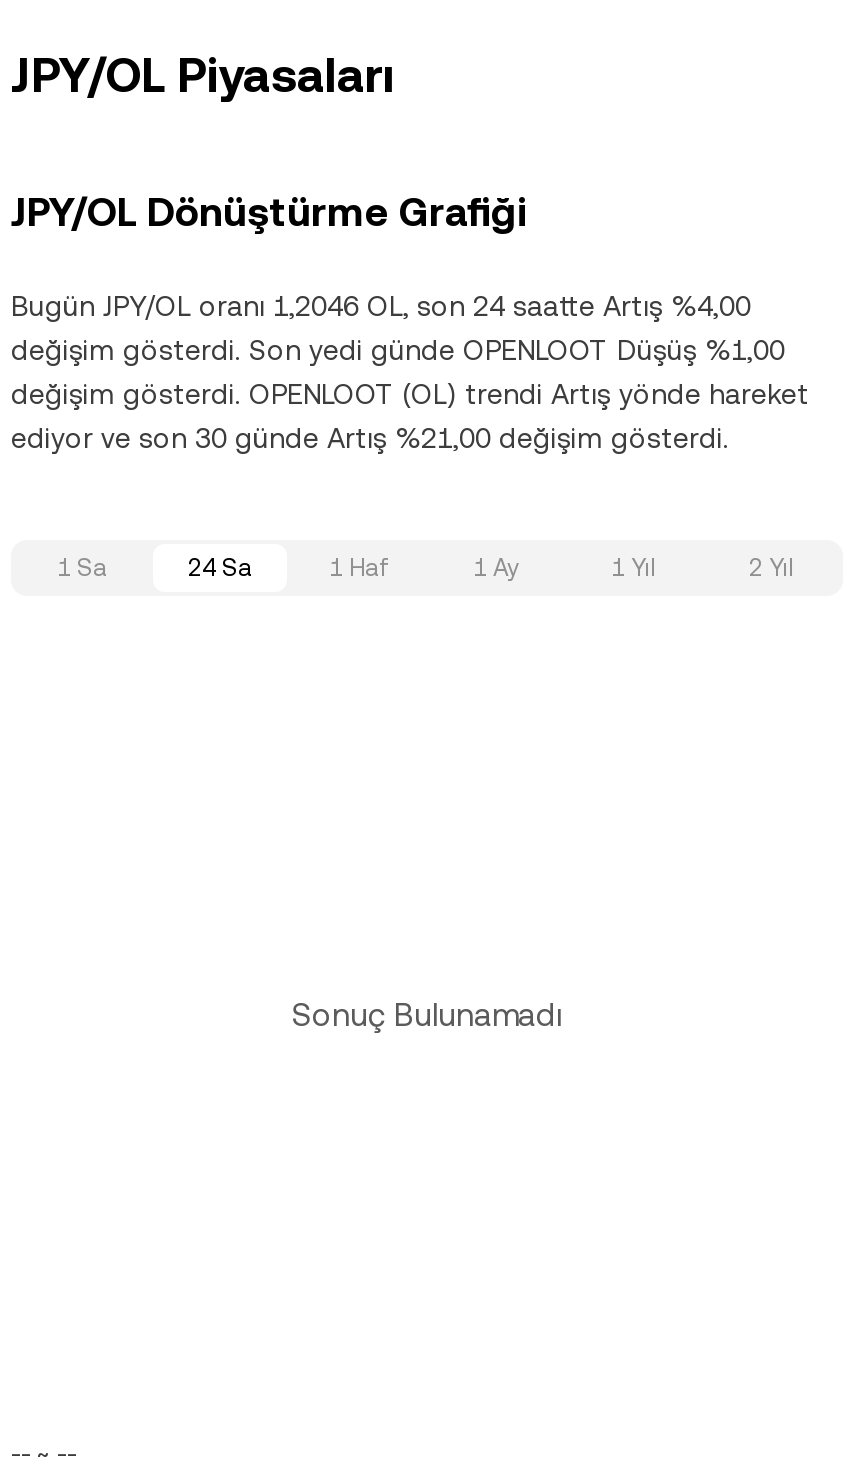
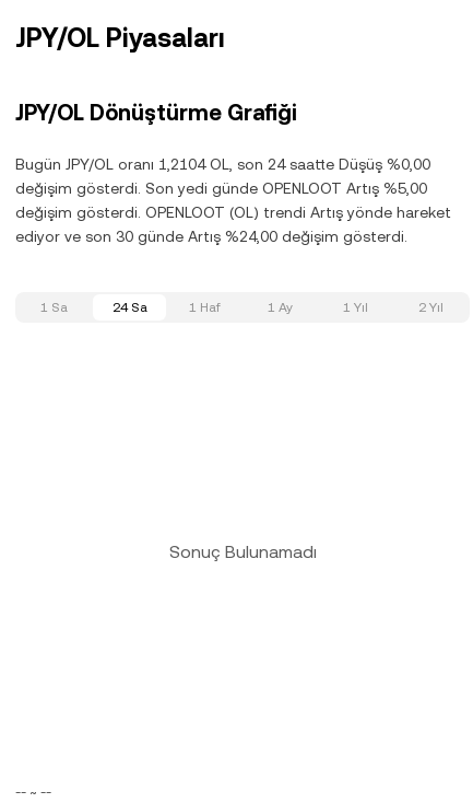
- Bugün JPY/OL oranı 1,2046 OL, son 24 saatte Artış %4,00
+ Bugün JPY/OL oranı 1,2104 OL, son 24 saatte Düşüş %0,00

- değişim gösterdi. Son yedi günde OPENLOOT Düşüş %1,00
+ değişim gösterdi. Son yedi günde OPENLOOT Artış %5,00

- ediyor ve son 30 günde Artış %21,00 değişim gösterdi.
+ ediyor ve son 30 günde Artış %24,00 değişim gösterdi.
